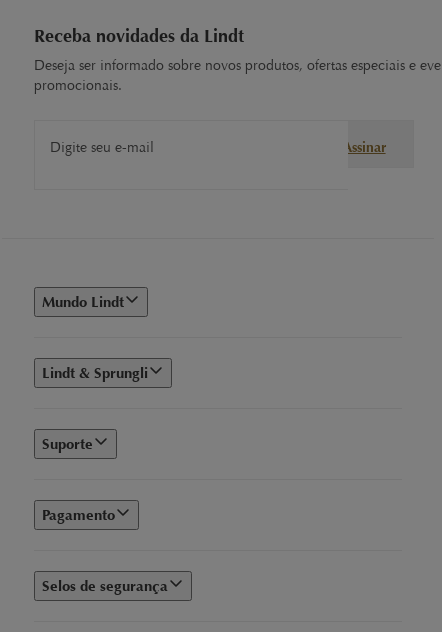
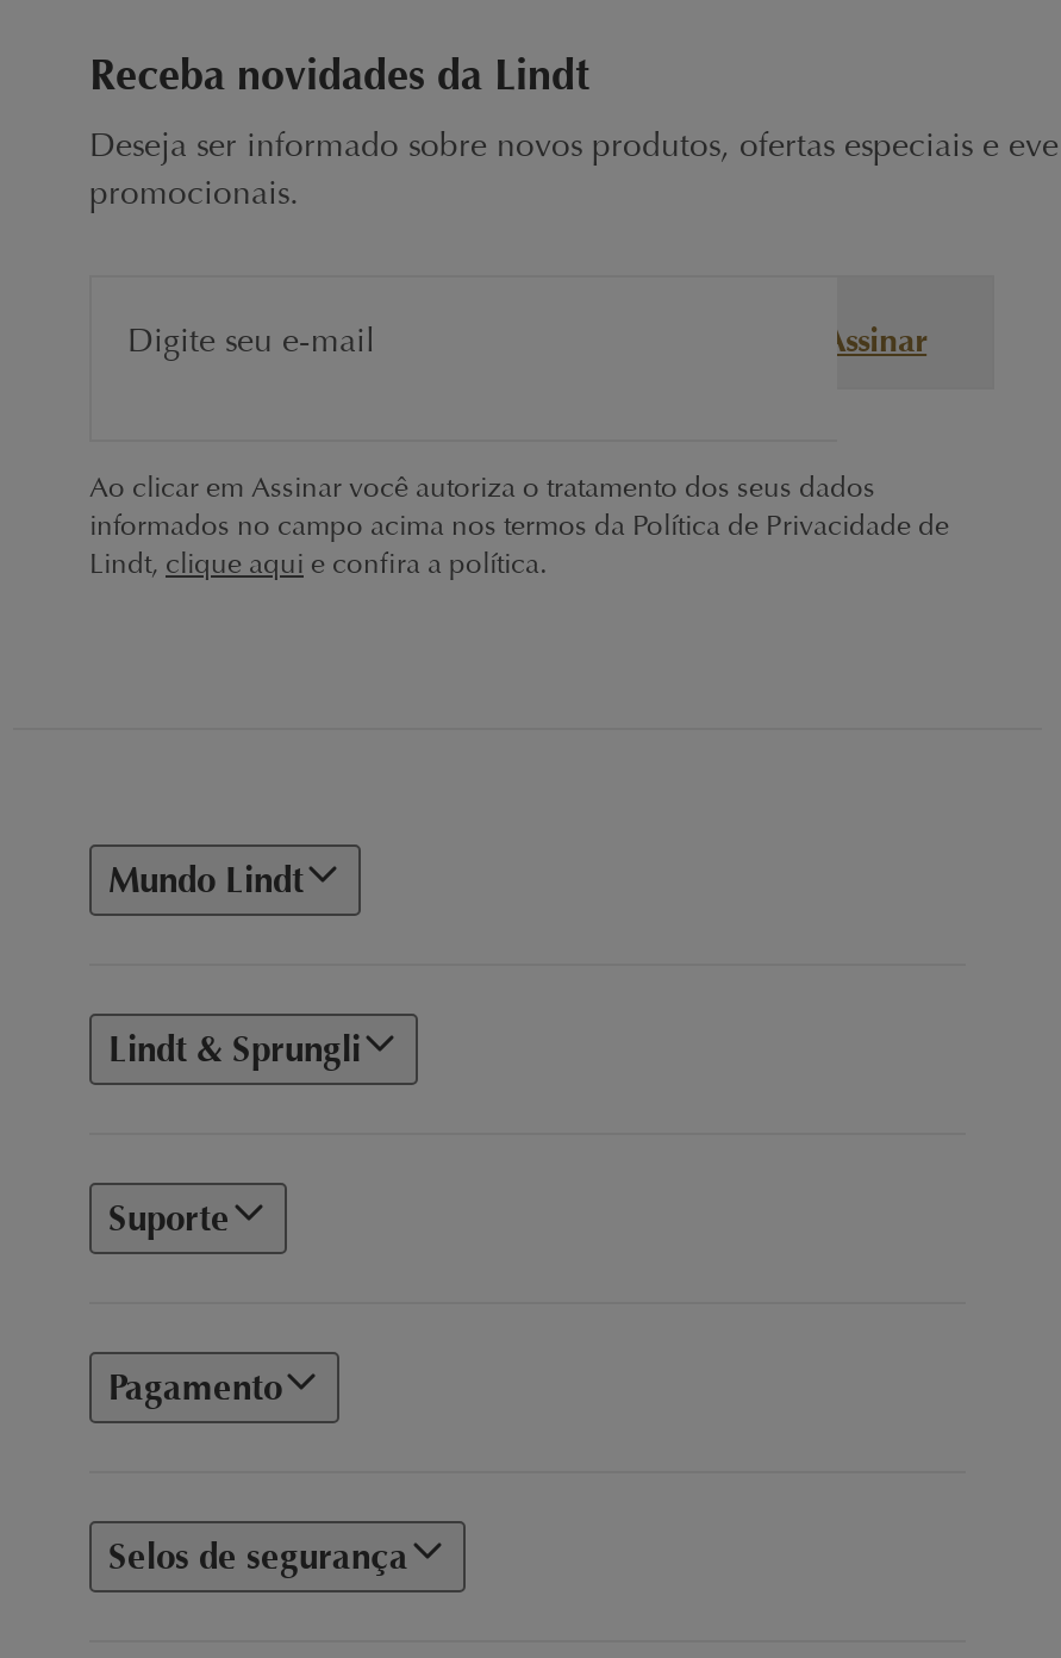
+ Ao clicar em Assinar você autoriza o tratamento dos seus dados
+ informados no campo acima nos termos da Política de Privacidade de
+ Lindt, clique aqui e confira a política.
